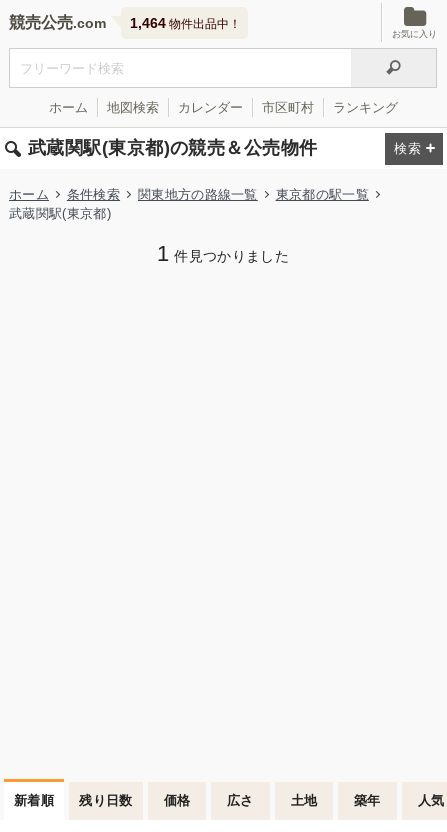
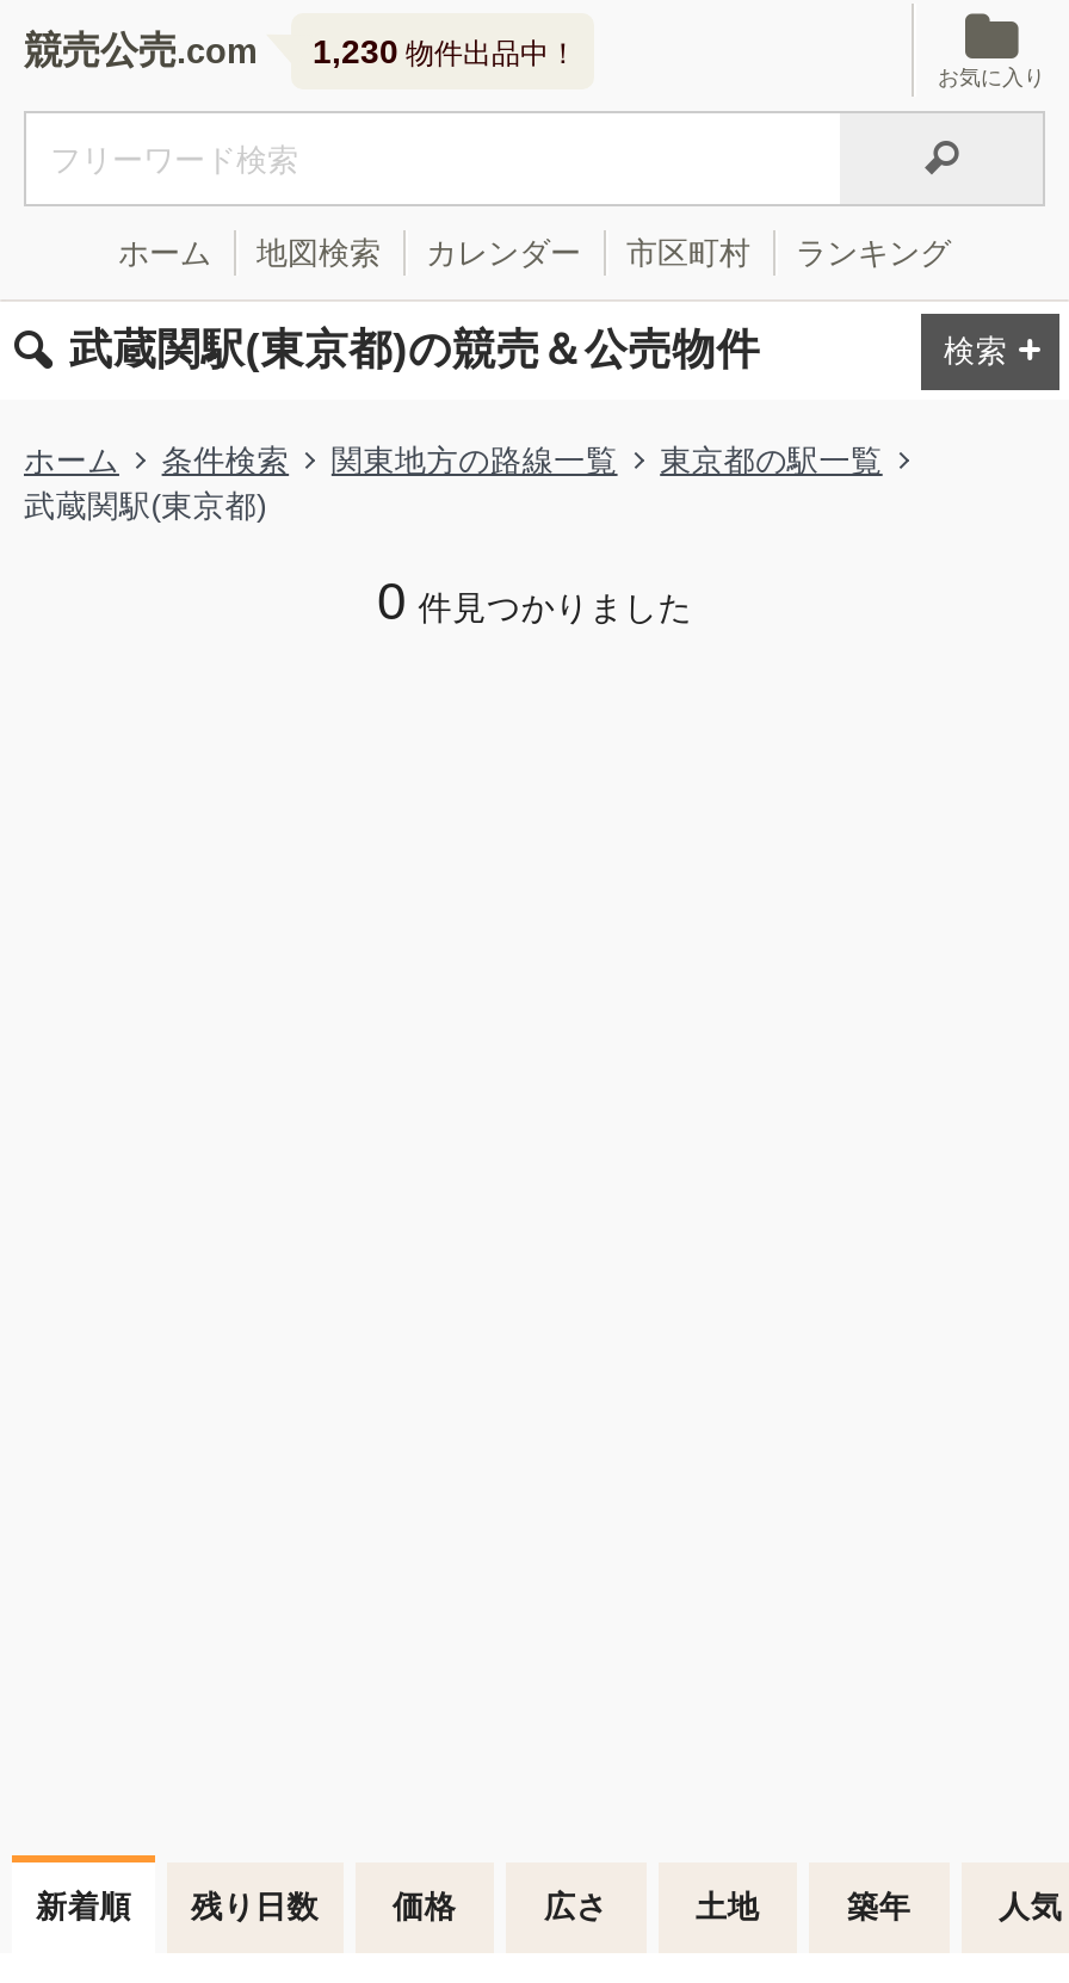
- 1,464物件出品中！
+ 1,230物件出品中！

- 1 件見つかりました
+ 0 件見つかりました
